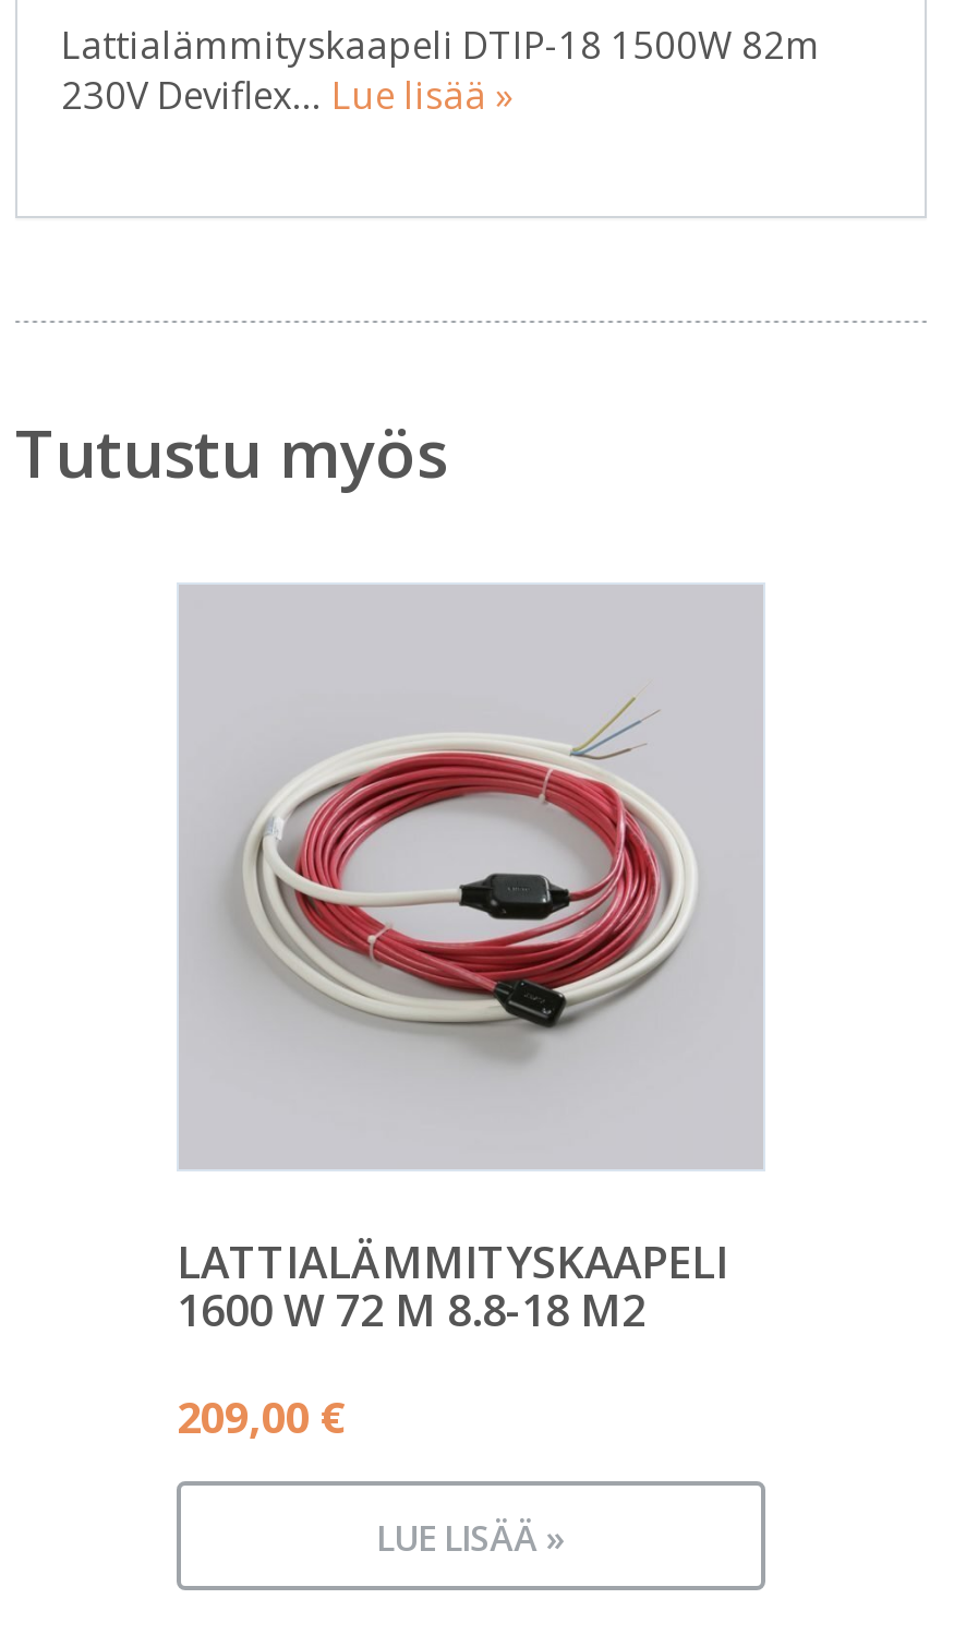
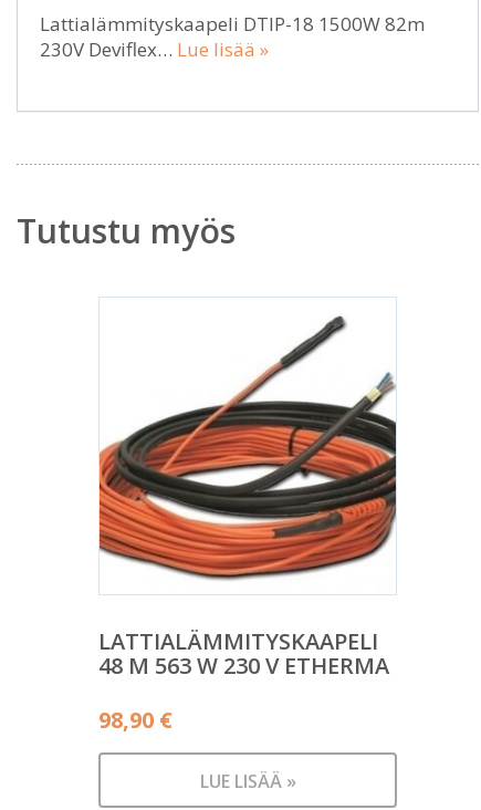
- [image]
+ [image]

- 1600 W 72 M 8.8-18 M2
+ 48 M 563 W 230 V ETHERMA

- 209,00 €
+ 98,90 €
